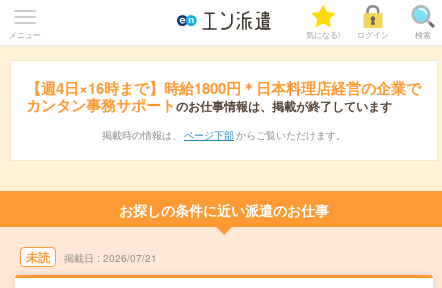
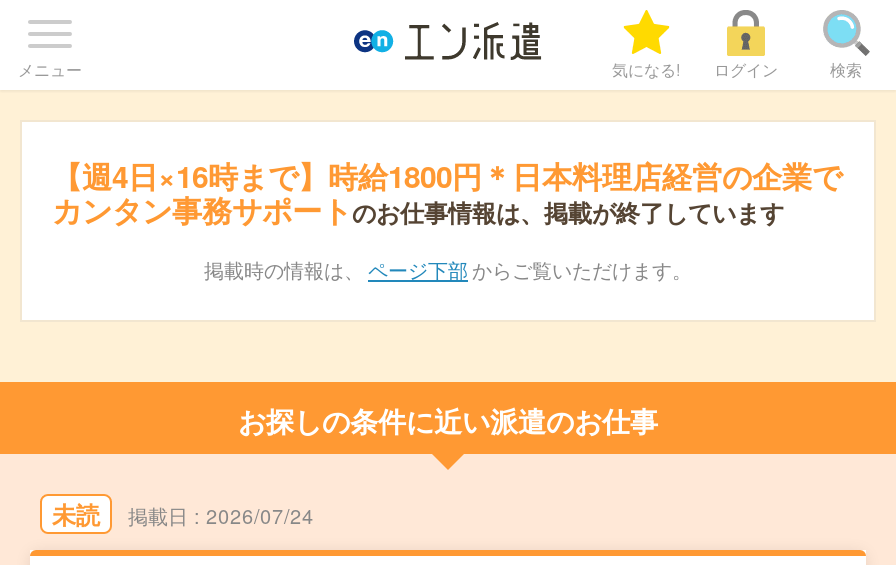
- 2026/07/21
+ 2026/07/24
